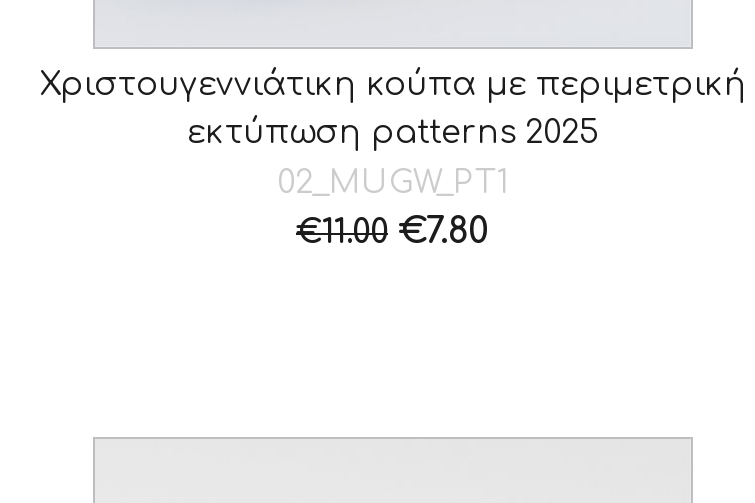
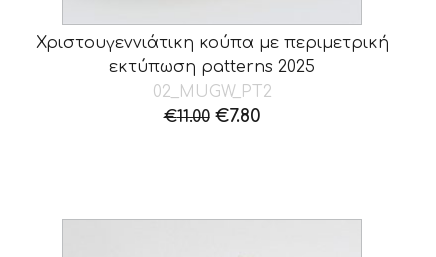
- 02_MUGW_PT1
+ 02_MUGW_PT2
